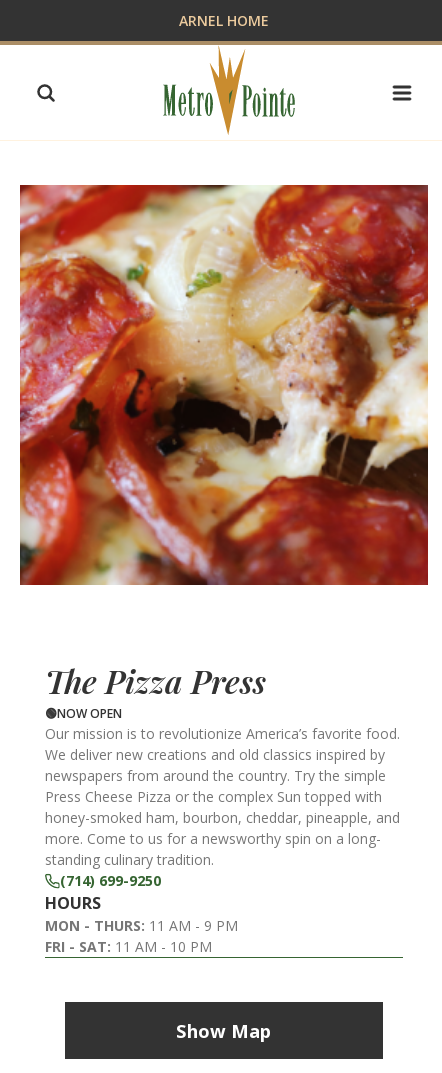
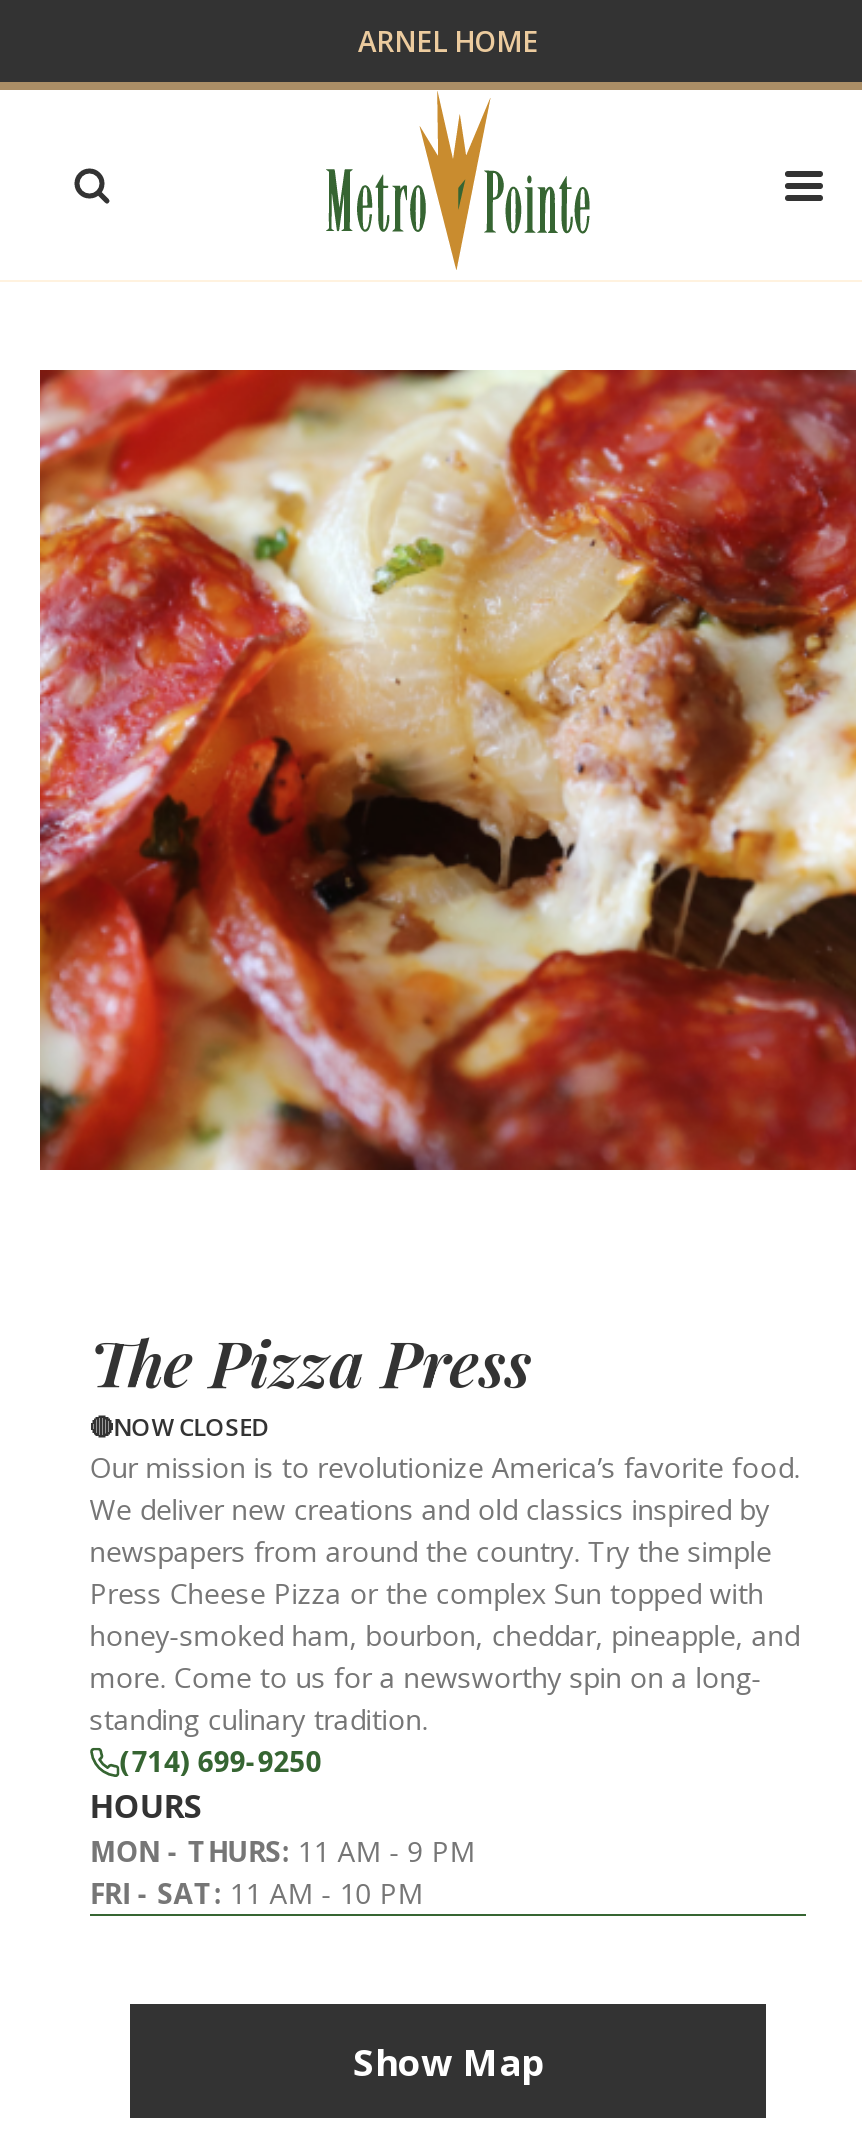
- NOW OPEN
+ NOW CLOSED
